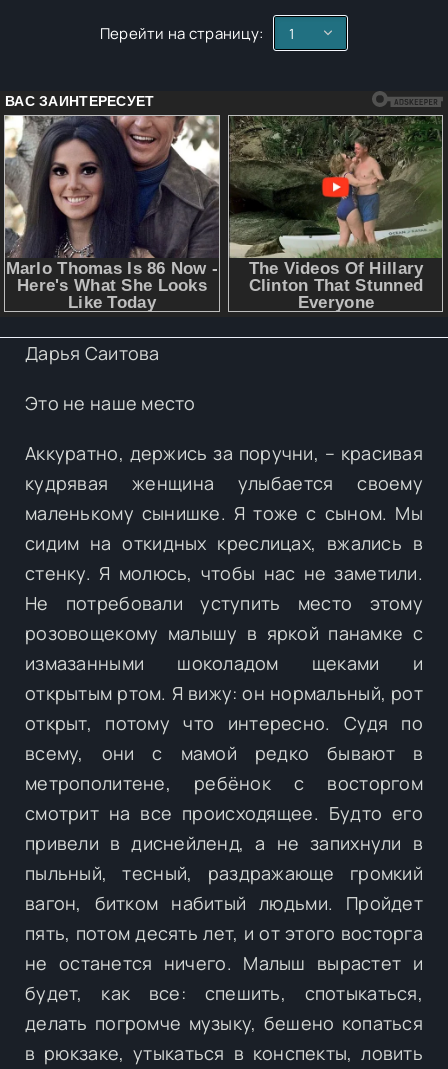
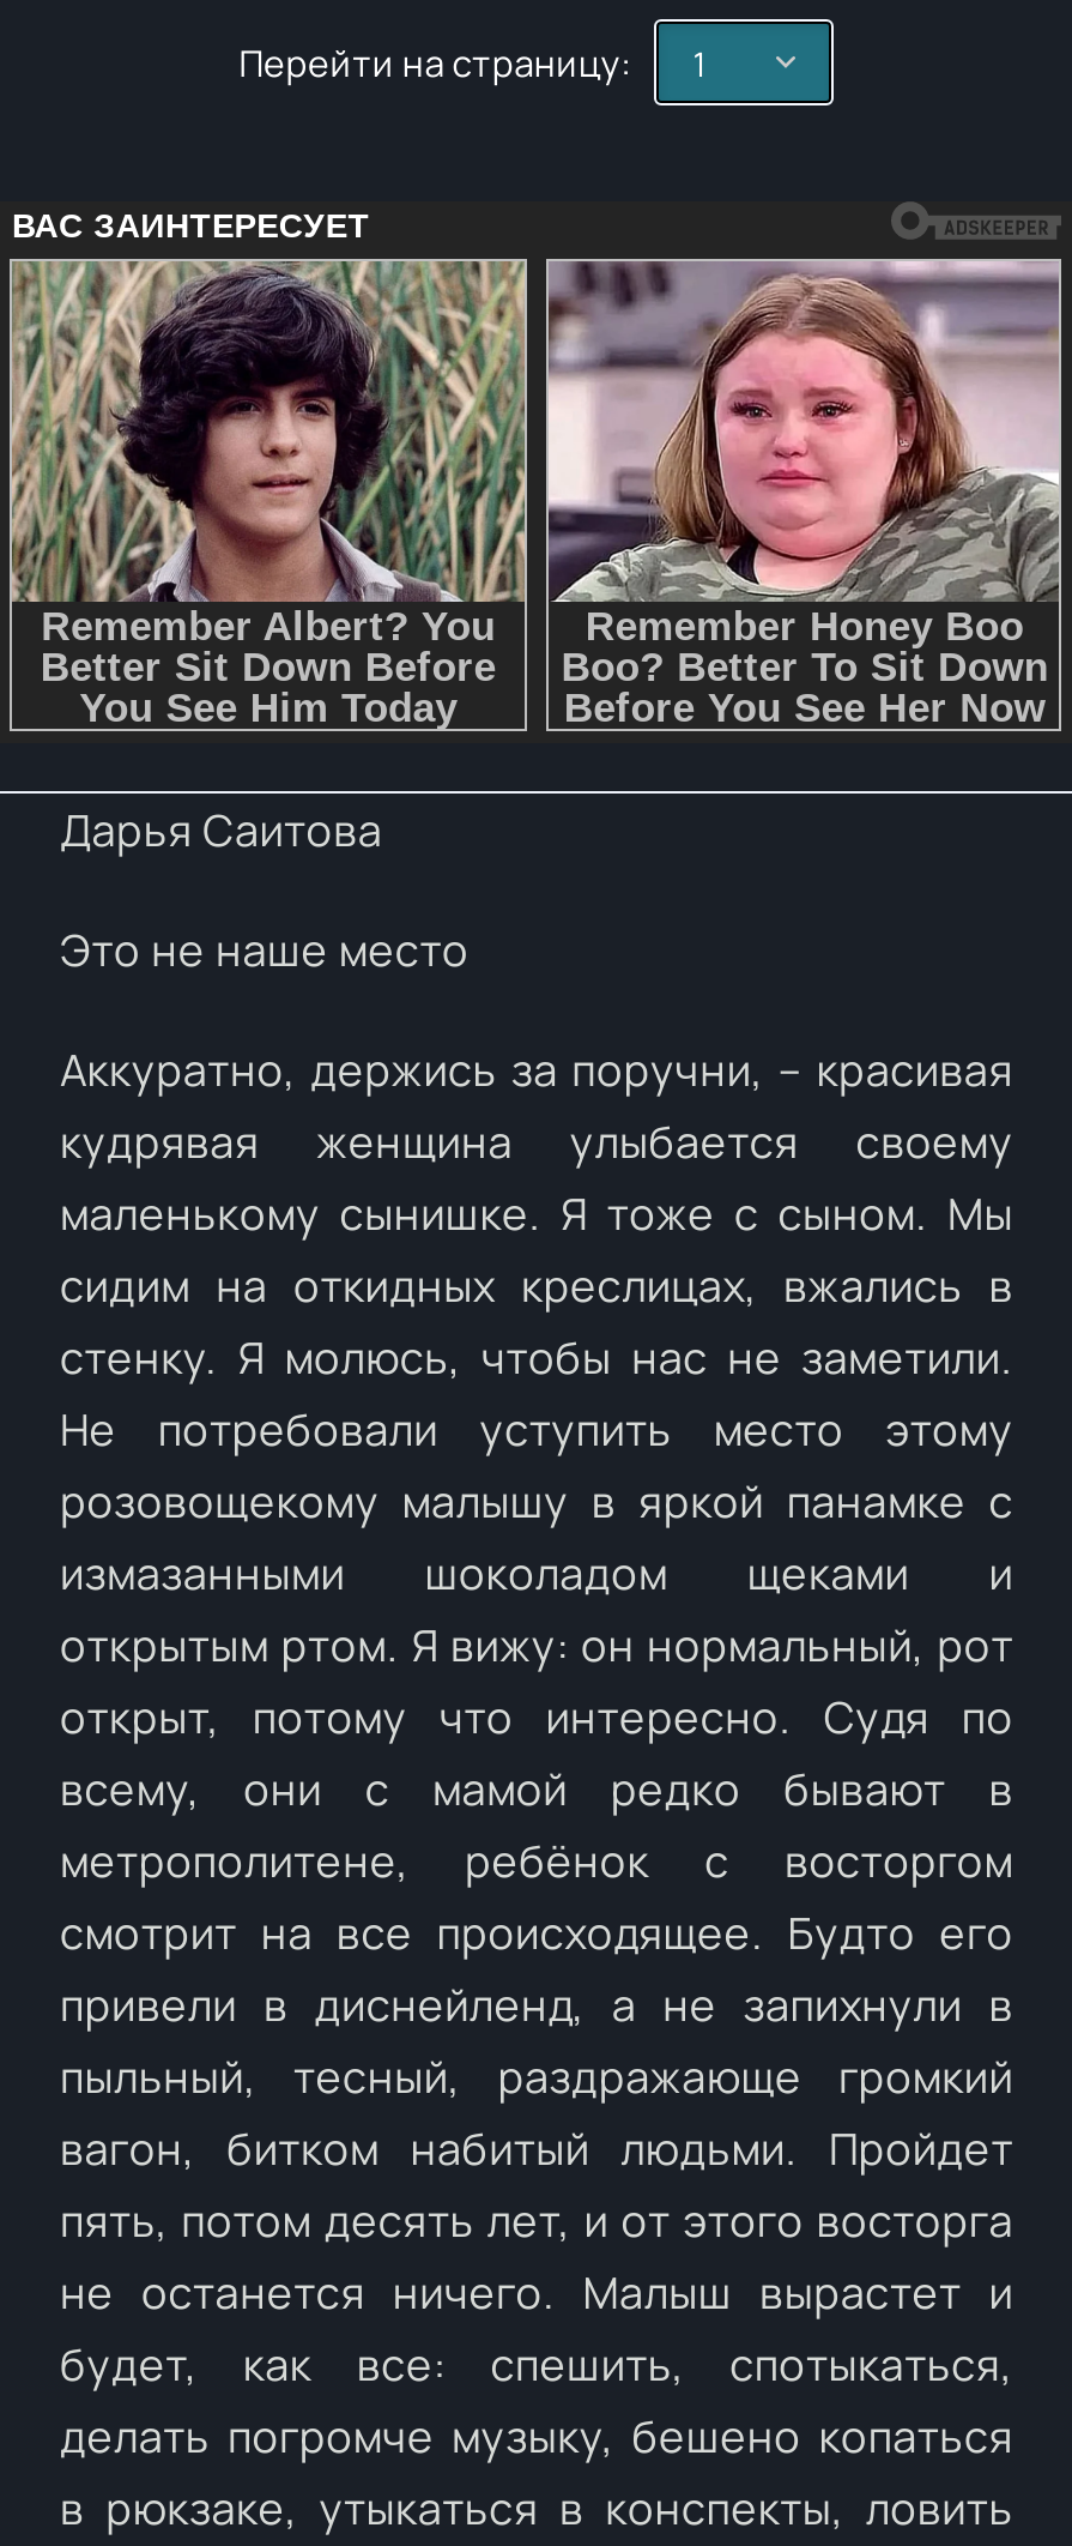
- [image]
+ [image]

- [image]
+ [image]
